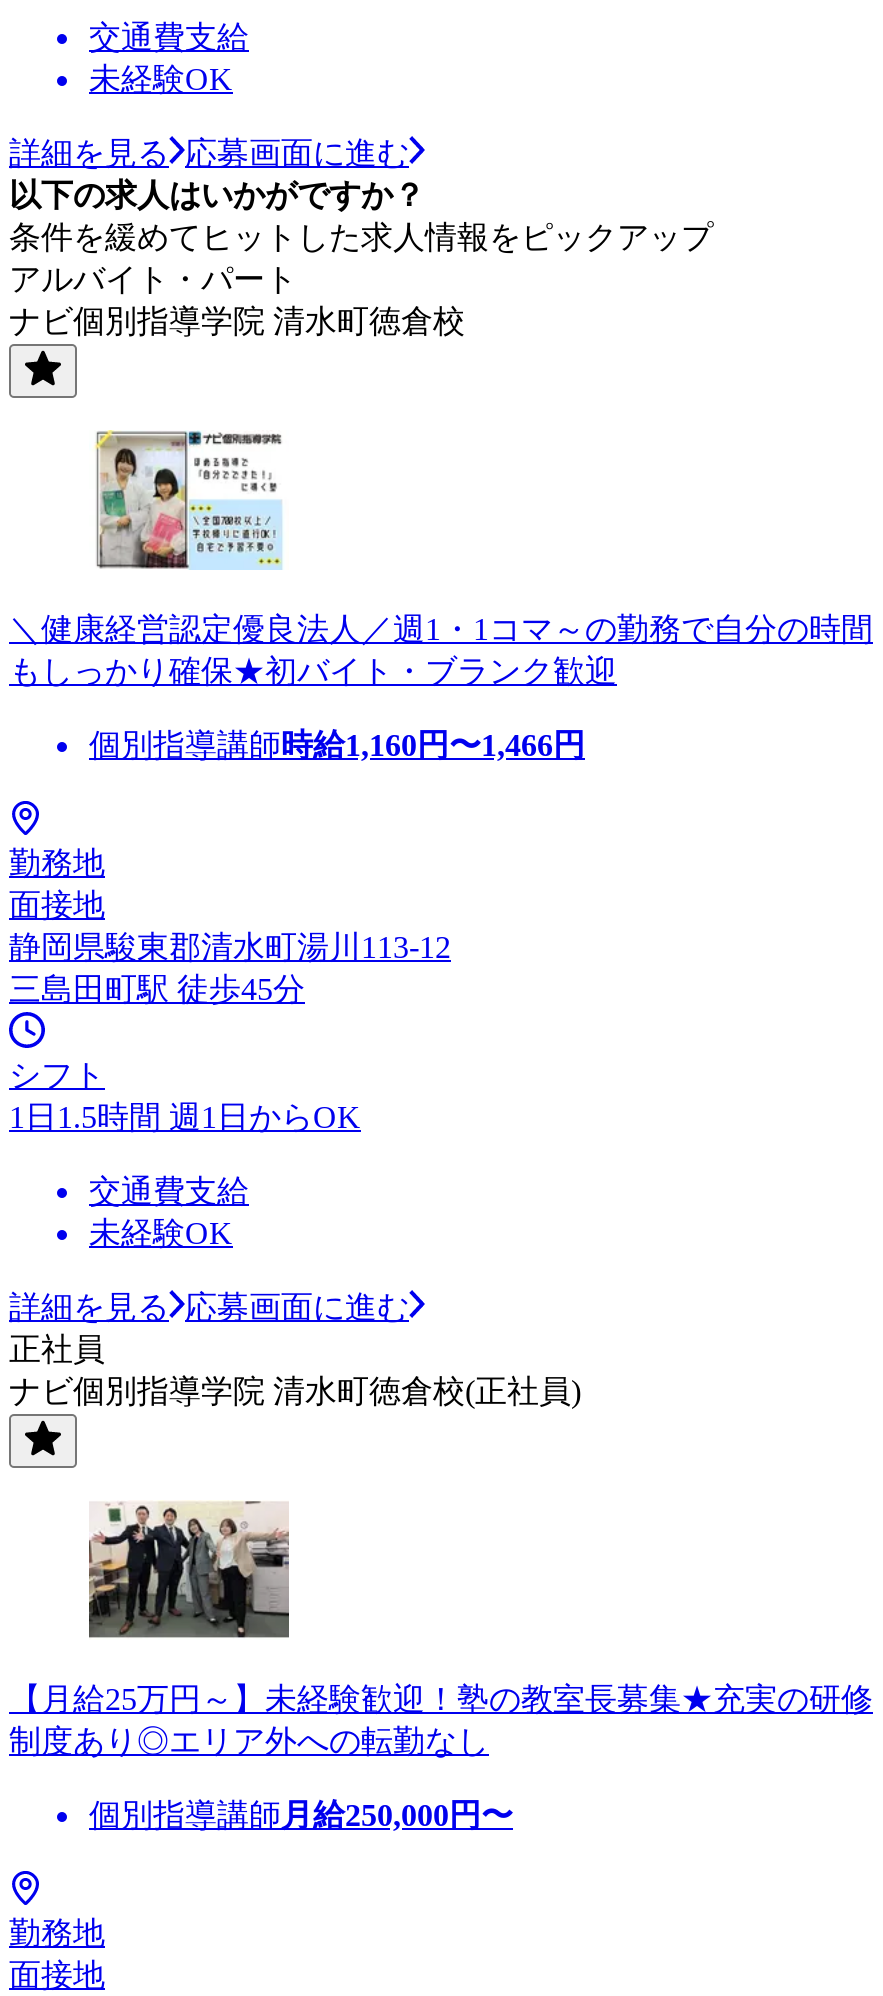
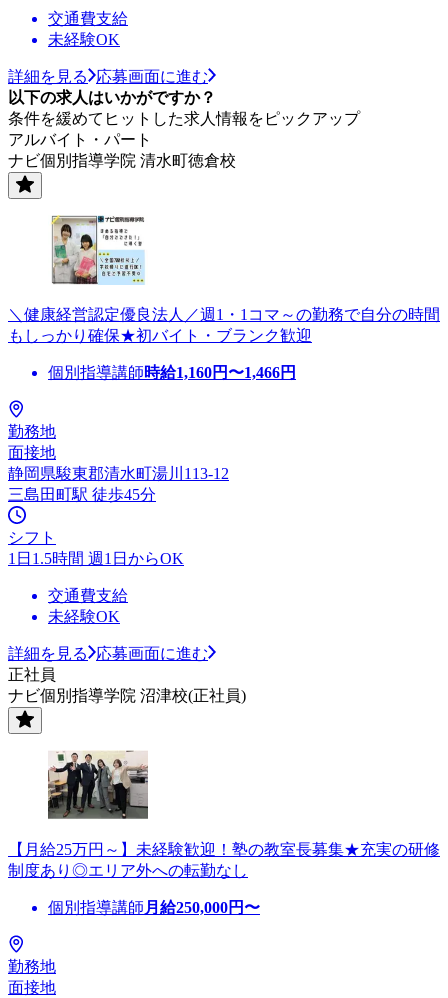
- ナビ個別指導学院 清水町徳倉校(正社員)
+ ナビ個別指導学院 沼津校(正社員)
